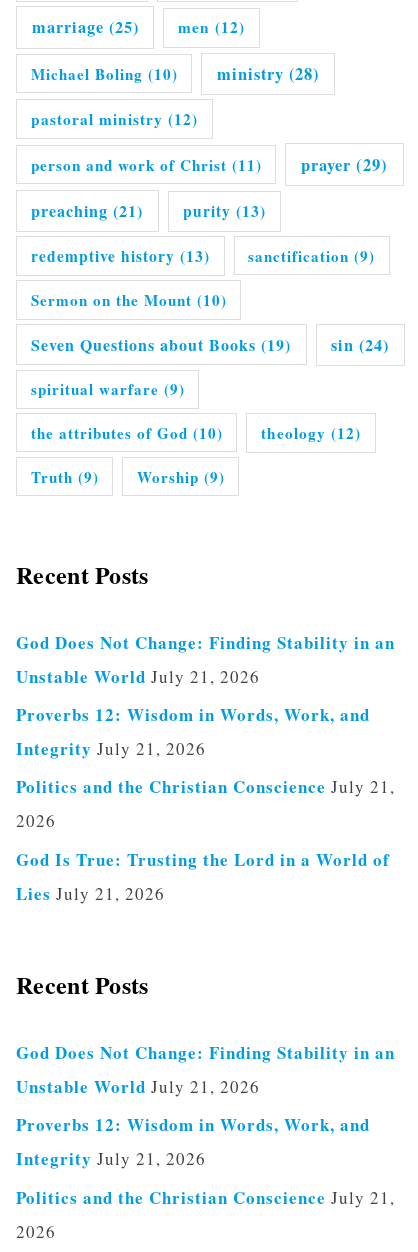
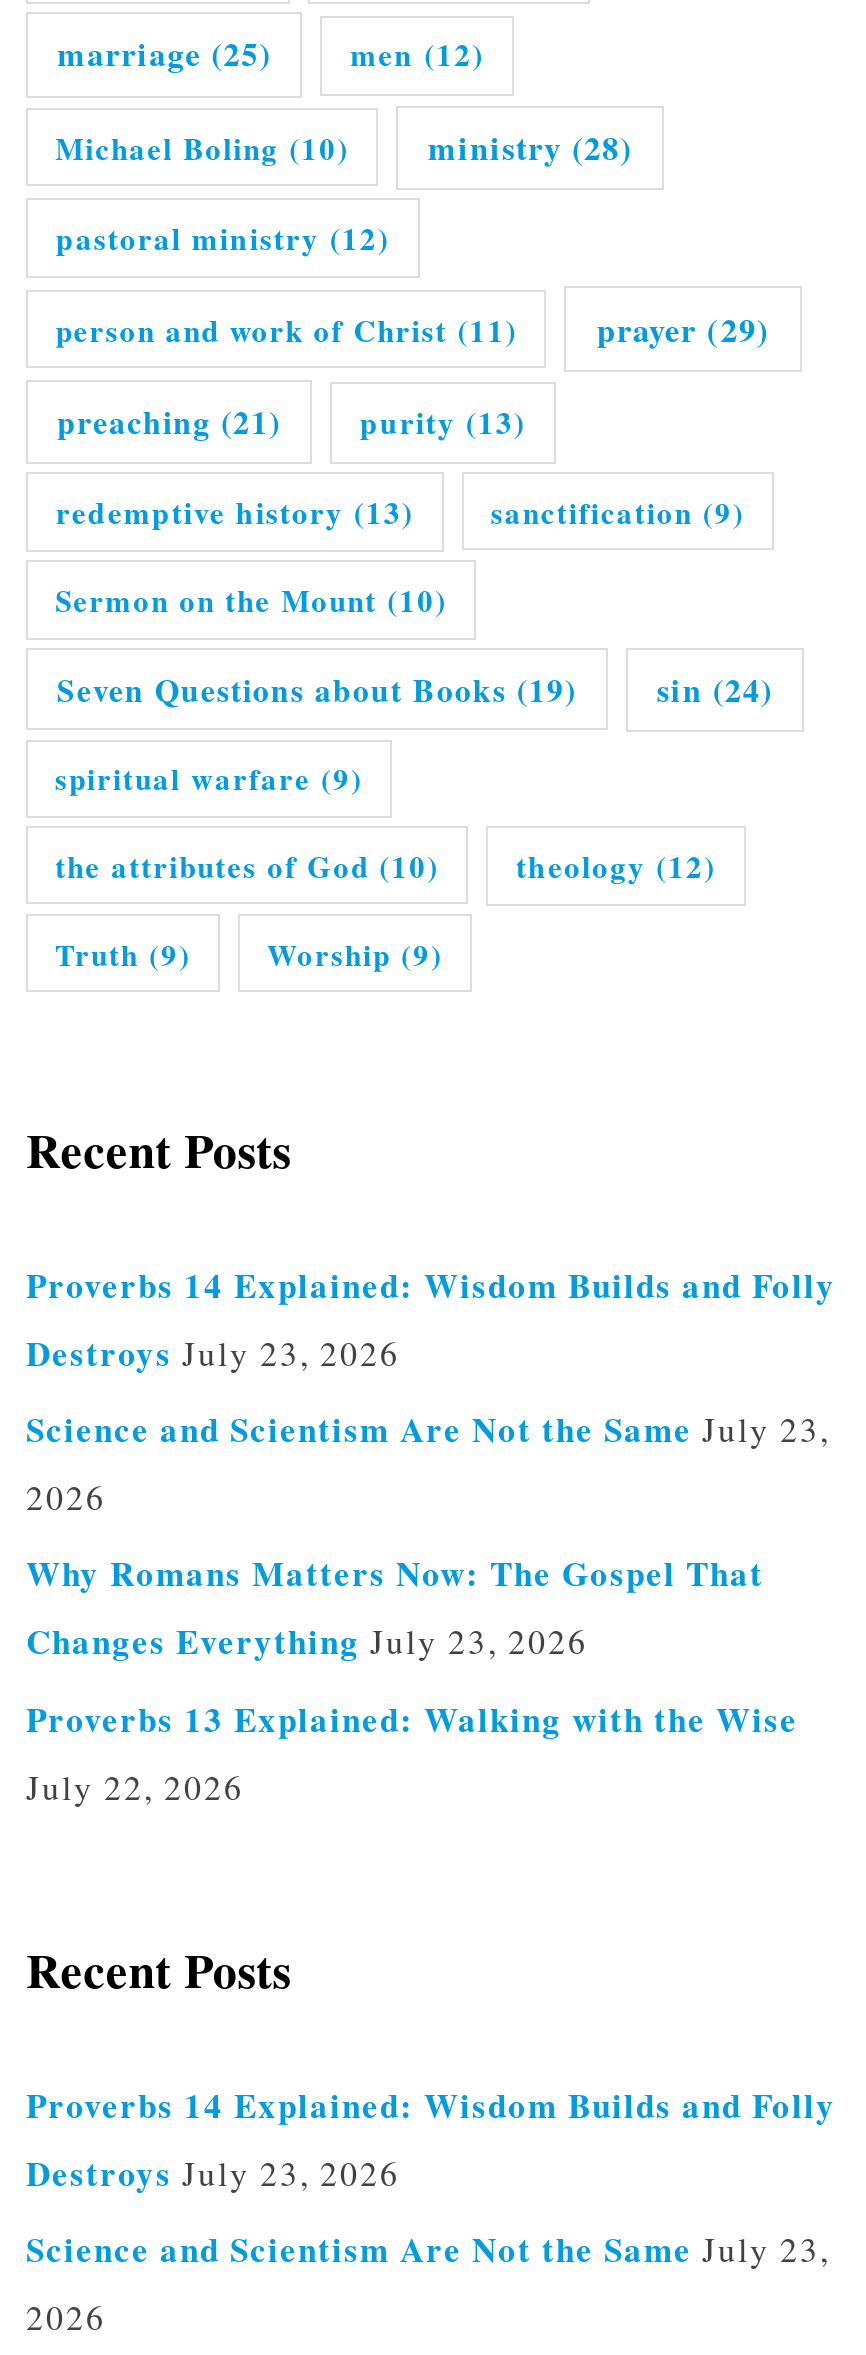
- God Does Not Change: Finding Stability in an
- Unstable World July 21, 2026
- Proverbs 12: Wisdom in Words, Work, and
- Integrity July 21, 2026
- Politics and the Christian Conscience July 21,
+ Proverbs 14 Explained: Wisdom Builds and Folly
+ Destroys July 23, 2026
+ Science and Scientism Are Not the Same July 23,

- God Is True: Trusting the Lord in a World of
- Lies July 21, 2026
+ Why Romans Matters Now: The Gospel That
+ Changes Everything July 23, 2026
+ Proverbs 13 Explained: Walking with the Wise
+ July 22, 2026

- God Does Not Change: Finding Stability in an
- Unstable World July 21, 2026
- Proverbs 12: Wisdom in Words, Work, and
- Integrity July 21, 2026
- Politics and the Christian Conscience July 21,
+ Proverbs 14 Explained: Wisdom Builds and Folly
+ Destroys July 23, 2026
+ Science and Scientism Are Not the Same July 23,
